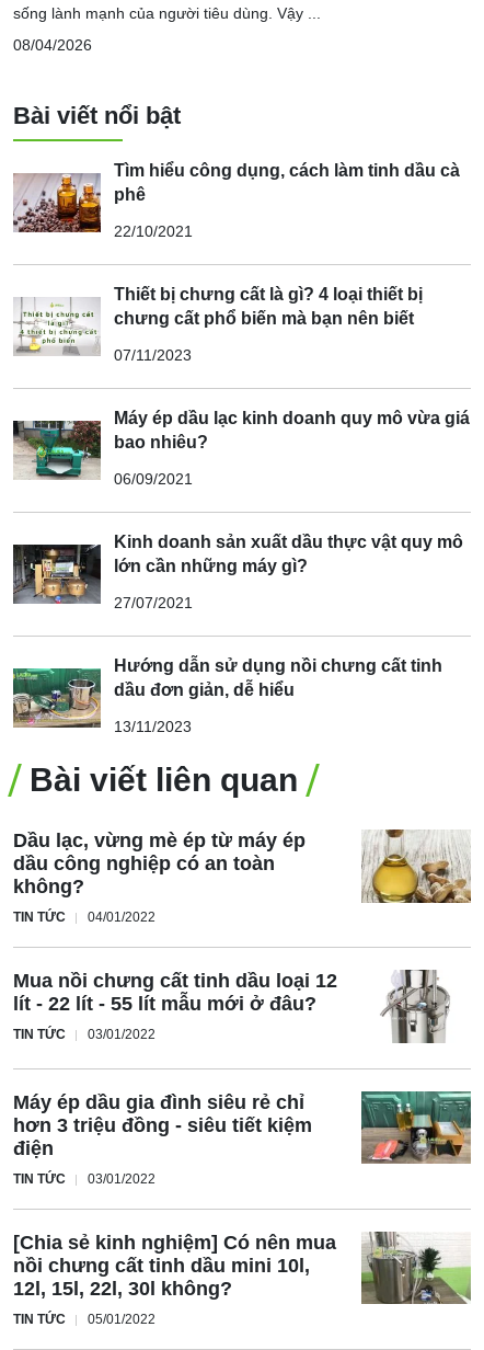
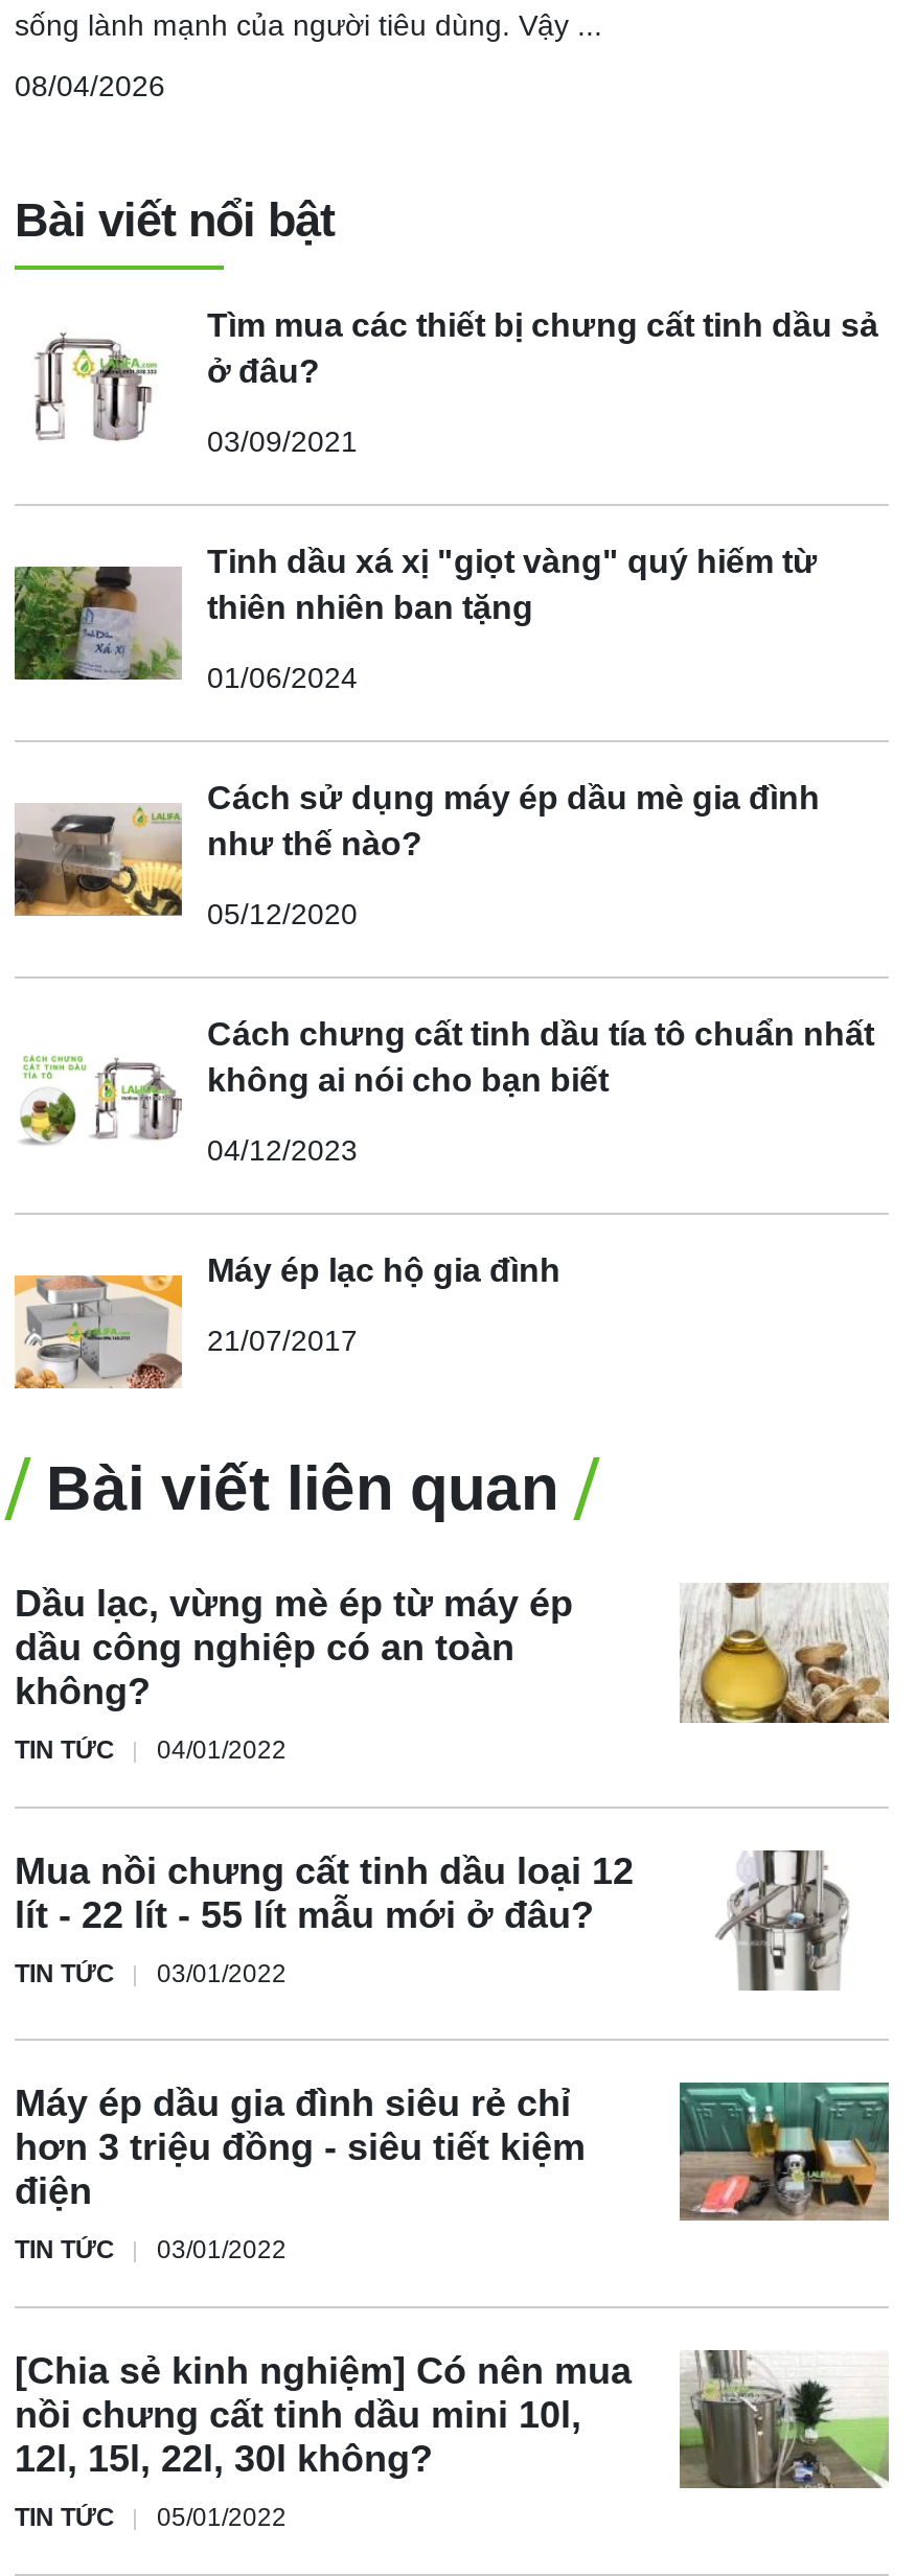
- [image]
- Tìm hiểu công dụng, cách làm tinh dầu cà
- phê
+ [image]
+ Tìm mua các thiết bị chưng cất tinh dầu sả
+ ở đâu?

- 22/10/2021
+ 03/09/2021

- [image]
- Thiết bị chưng cất là gì? 4 loại thiết bị
- chưng cất phổ biến mà bạn nên biết
+ [image]
+ Tinh dầu xá xị "giọt vàng" quý hiếm từ
+ thiên nhiên ban tặng

- 07/11/2023
+ 01/06/2024

- [image]
- Máy ép dầu lạc kinh doanh quy mô vừa giá
- bao nhiêu?
+ [image]
+ Cách sử dụng máy ép dầu mè gia đình
+ như thế nào?

- 06/09/2021
+ 05/12/2020

- [image]
- Kinh doanh sản xuất dầu thực vật quy mô
- lớn cần những máy gì?
+ [image]
+ Cách chưng cất tinh dầu tía tô chuẩn nhất
+ không ai nói cho bạn biết

- 27/07/2021
+ 04/12/2023

- [image]
- Hướng dẫn sử dụng nồi chưng cất tinh
- dầu đơn giản, dễ hiểu
+ [image]
+ Máy ép lạc hộ gia đình

- 13/11/2023
+ 21/07/2017
